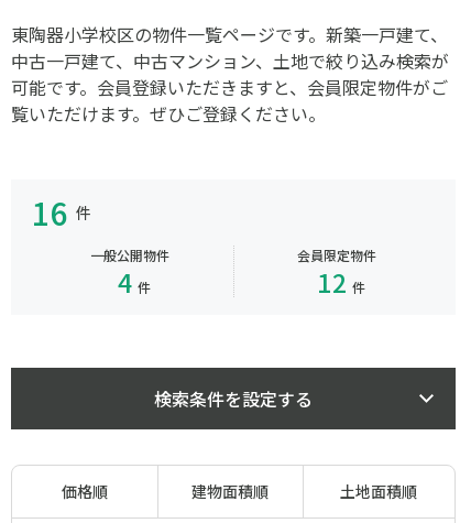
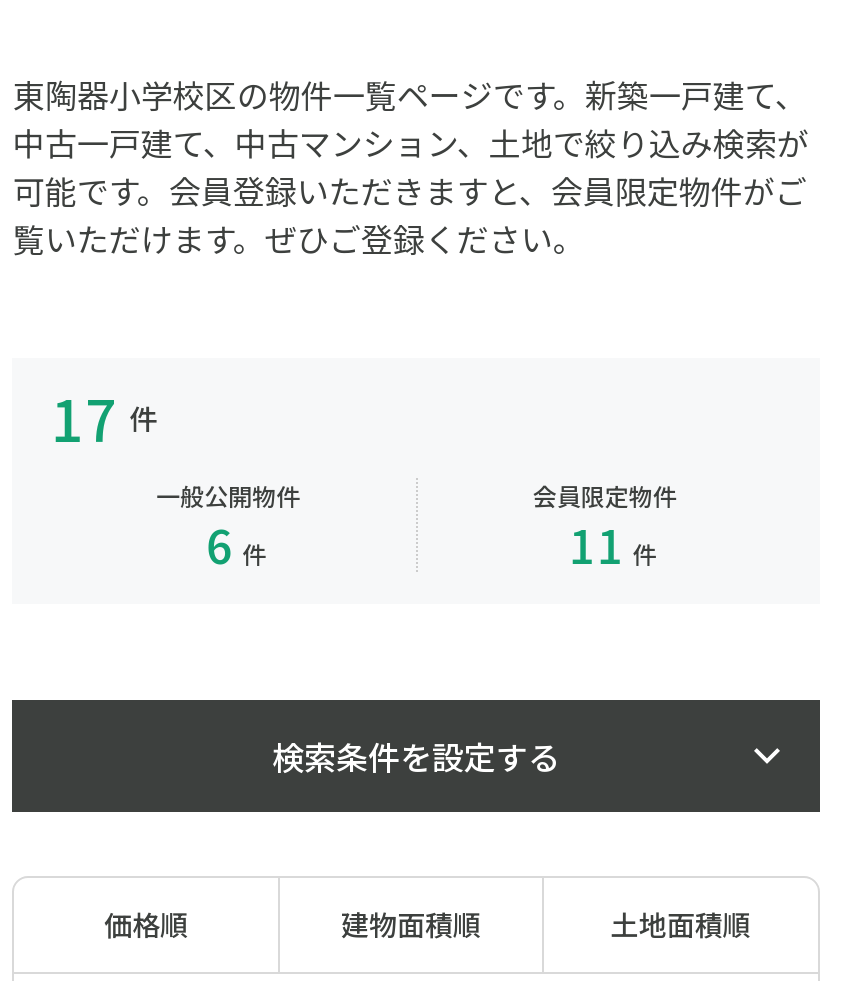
- 16 件
+ 17 件

- 4 件
+ 6 件

- 12 件
+ 11 件
